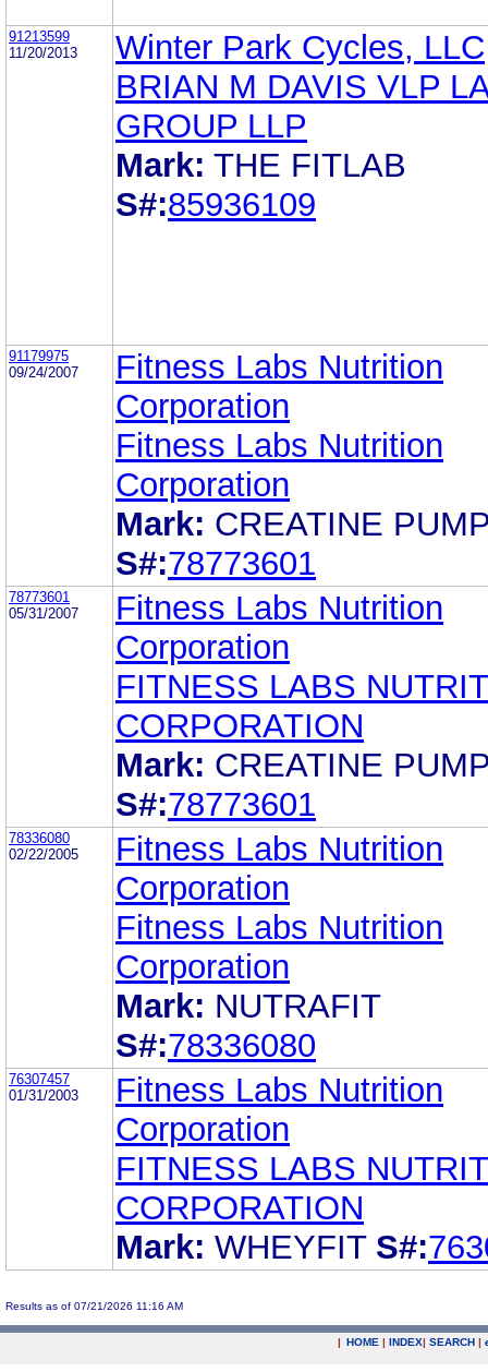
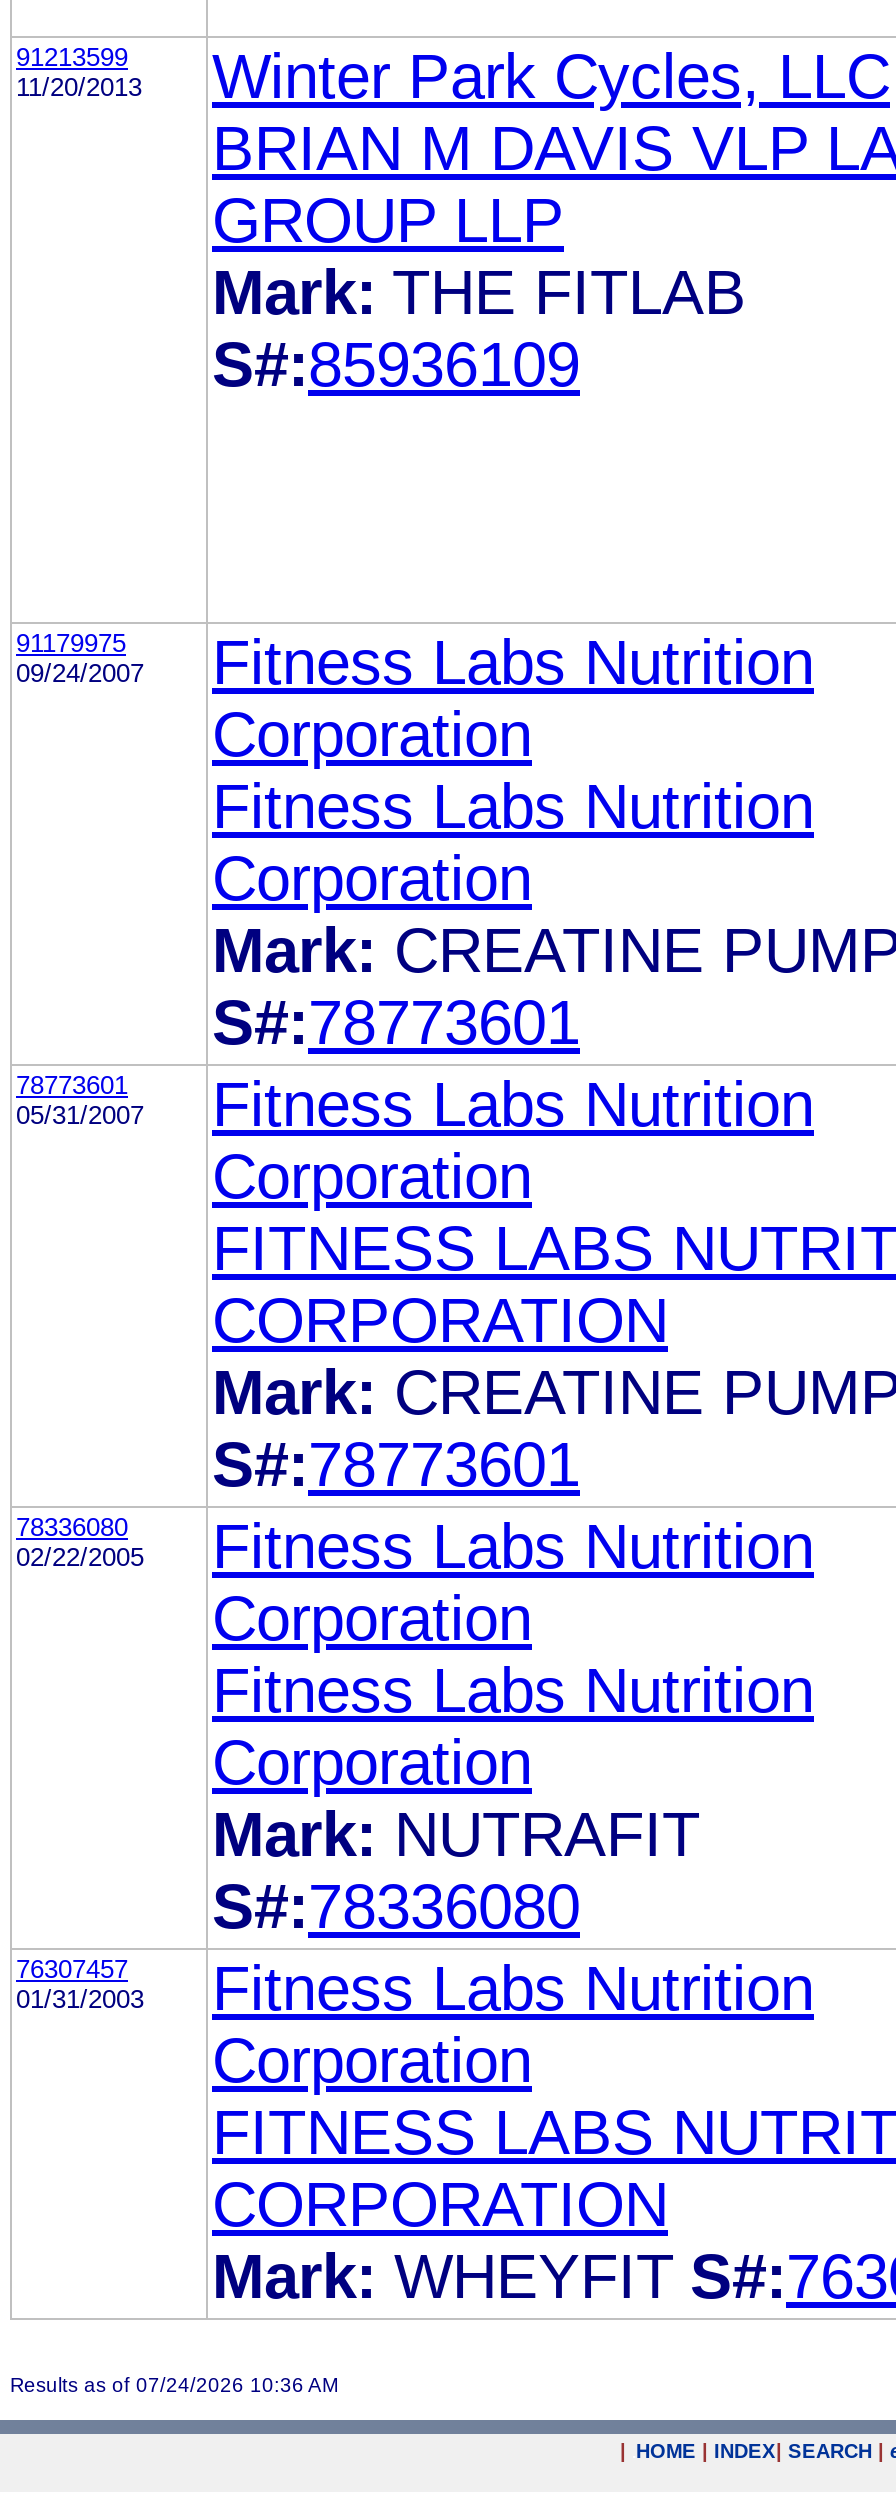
- Results as of 07/21/2026 11:16 AM
+ Results as of 07/24/2026 10:36 AM
